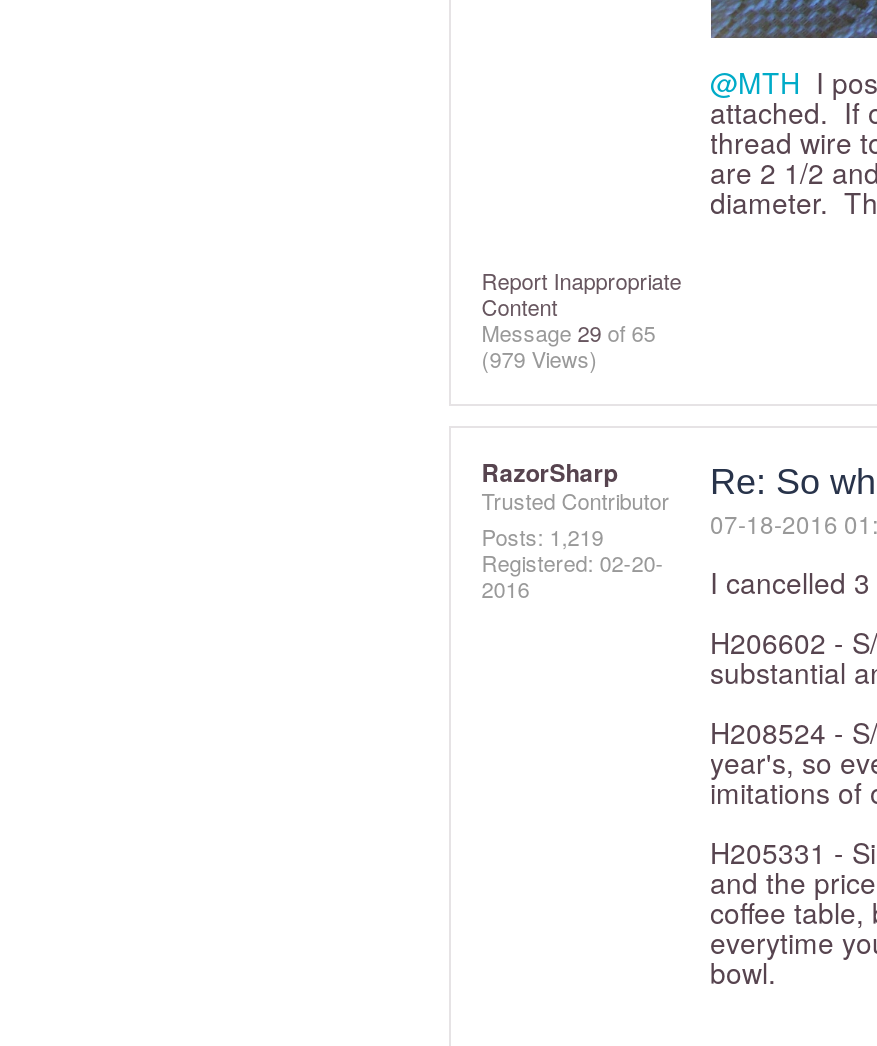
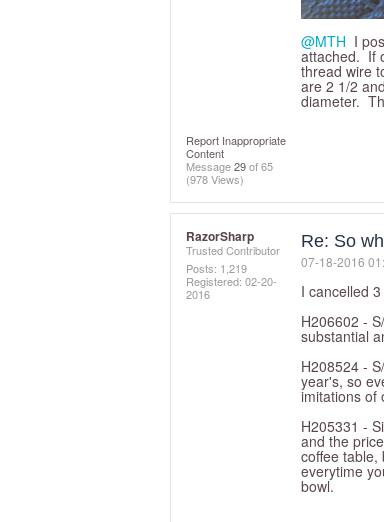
- (979 Views)
+ (978 Views)
